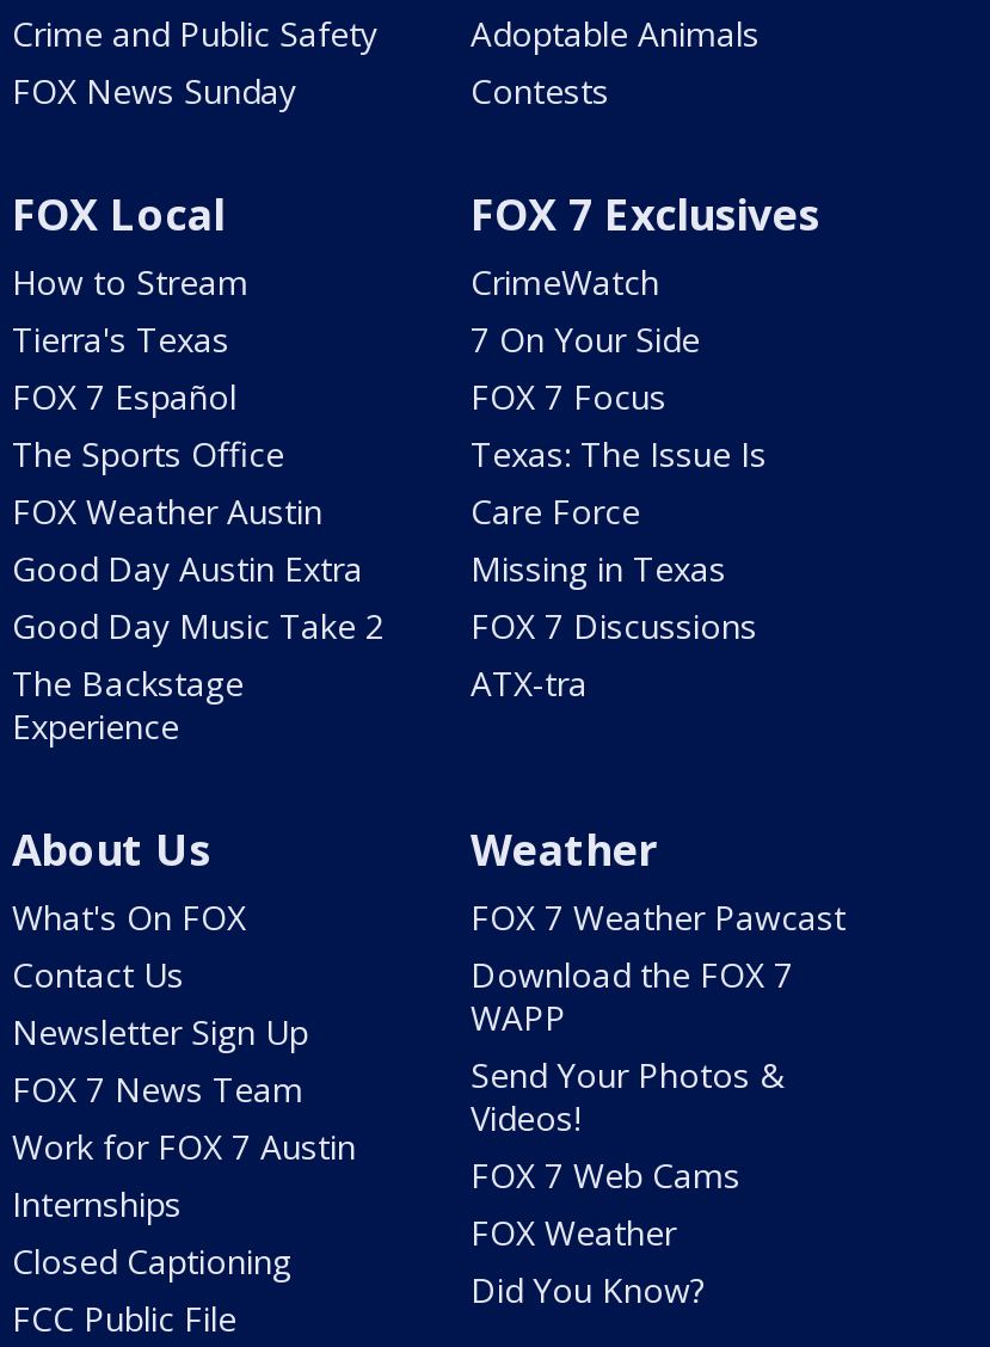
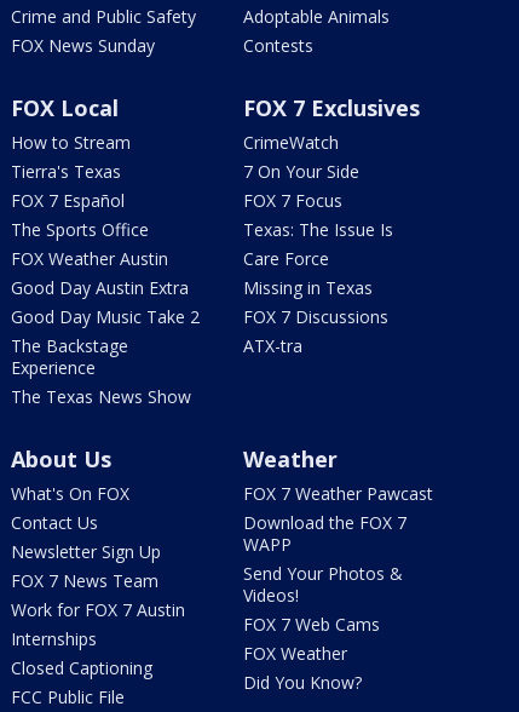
+ The Texas News Show
